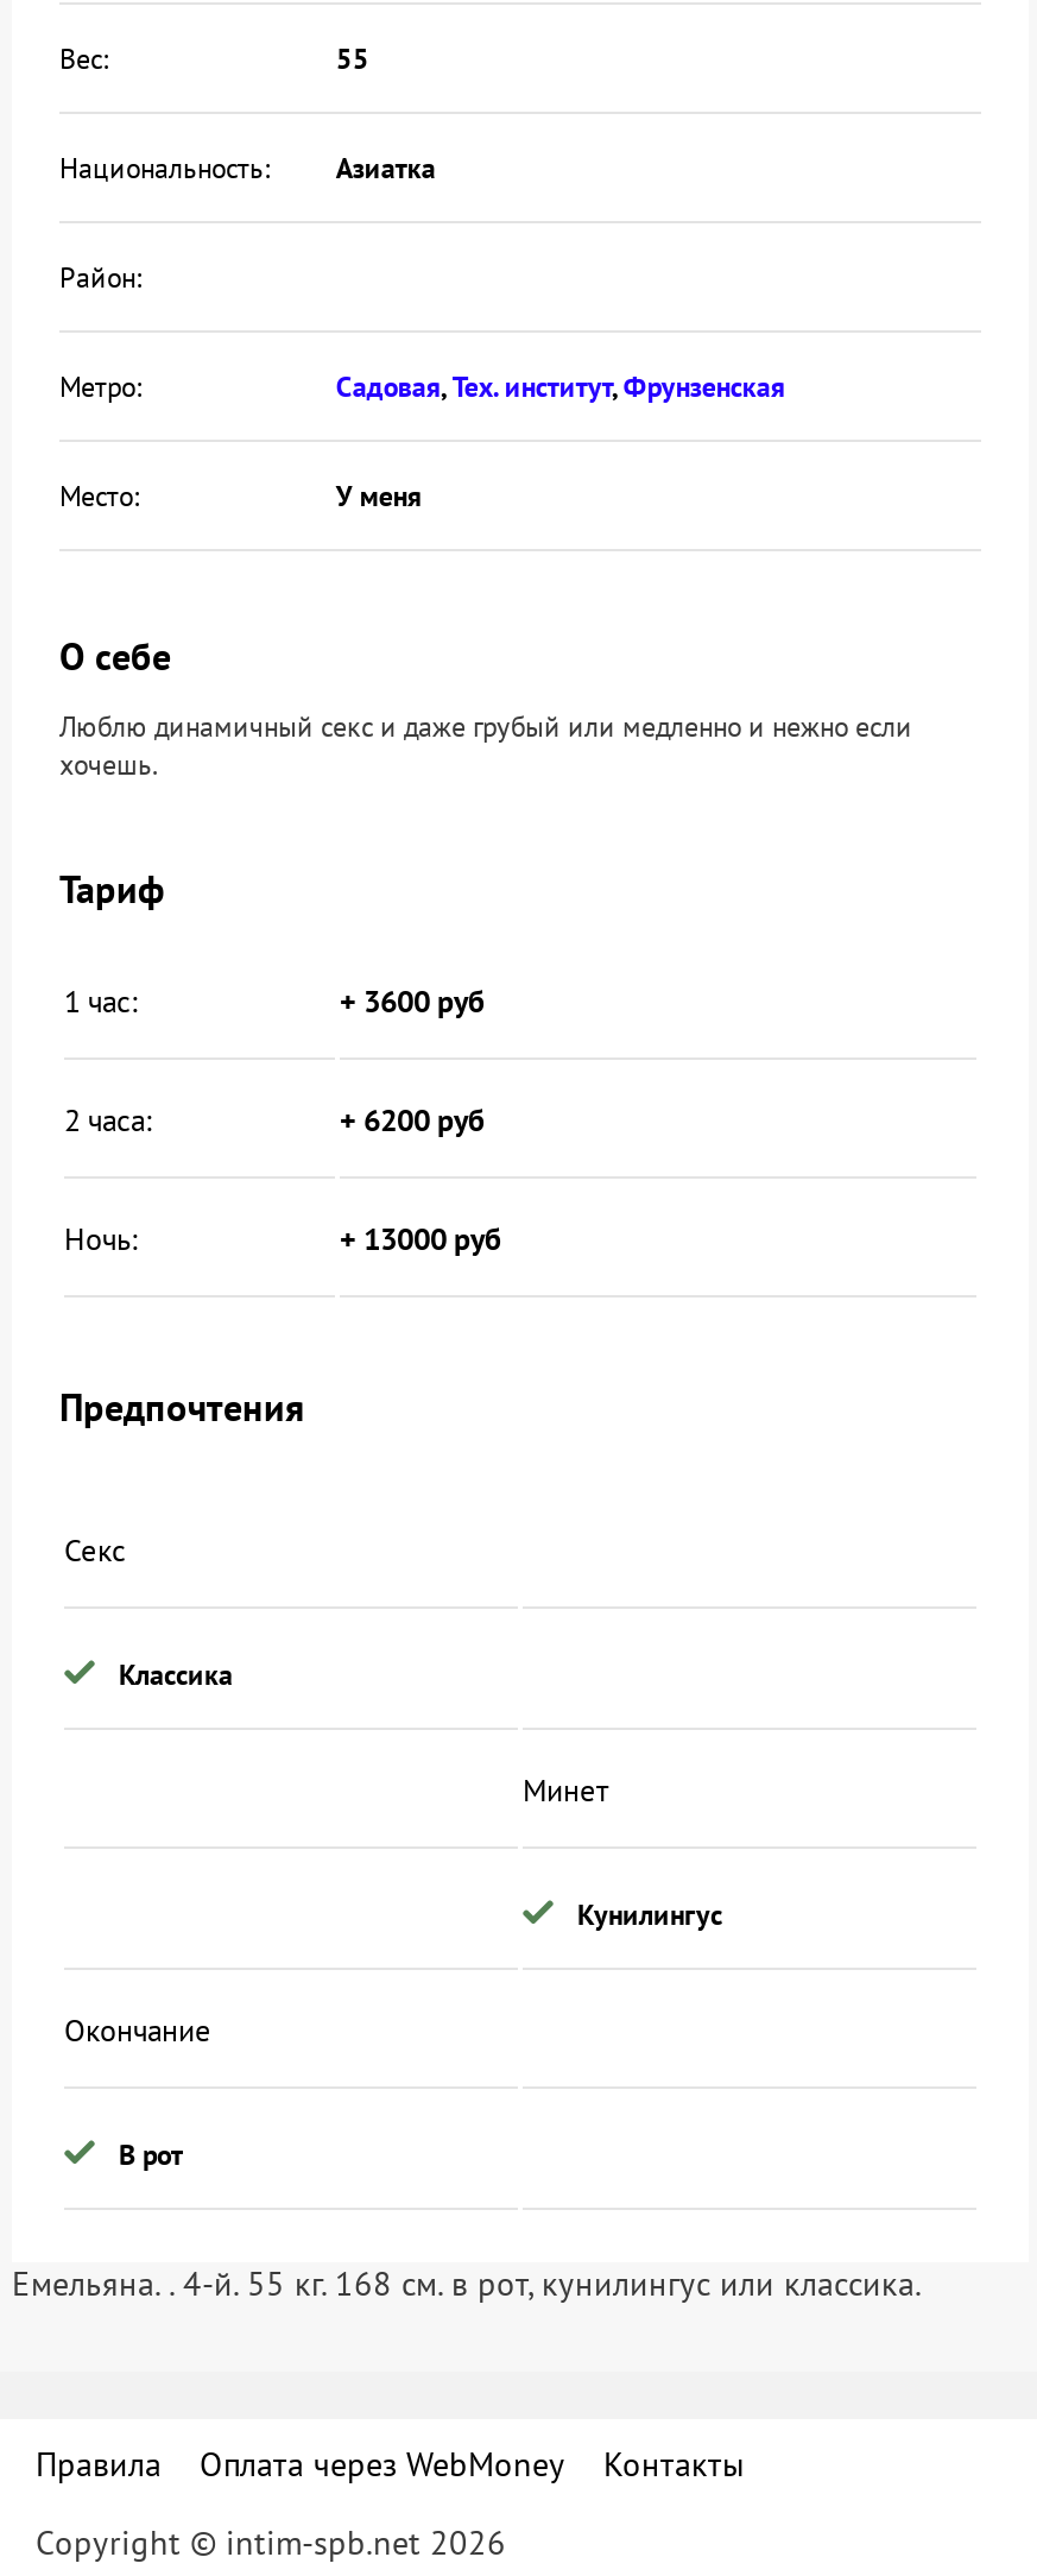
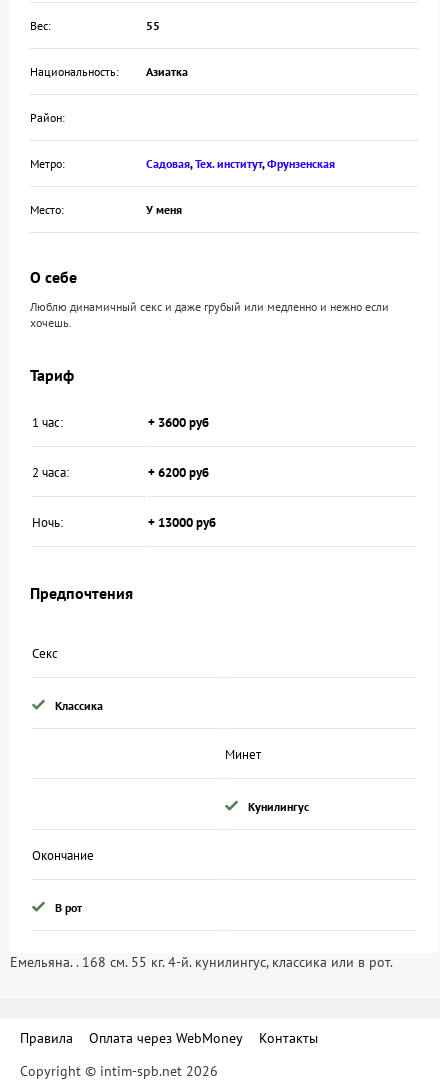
- Емельяна. . 4-й. 55 кг. 168 см. в рот, кунилингус или классика.
+ Емельяна. . 168 см. 55 кг. 4-й. кунилингус, классика или в рот.
